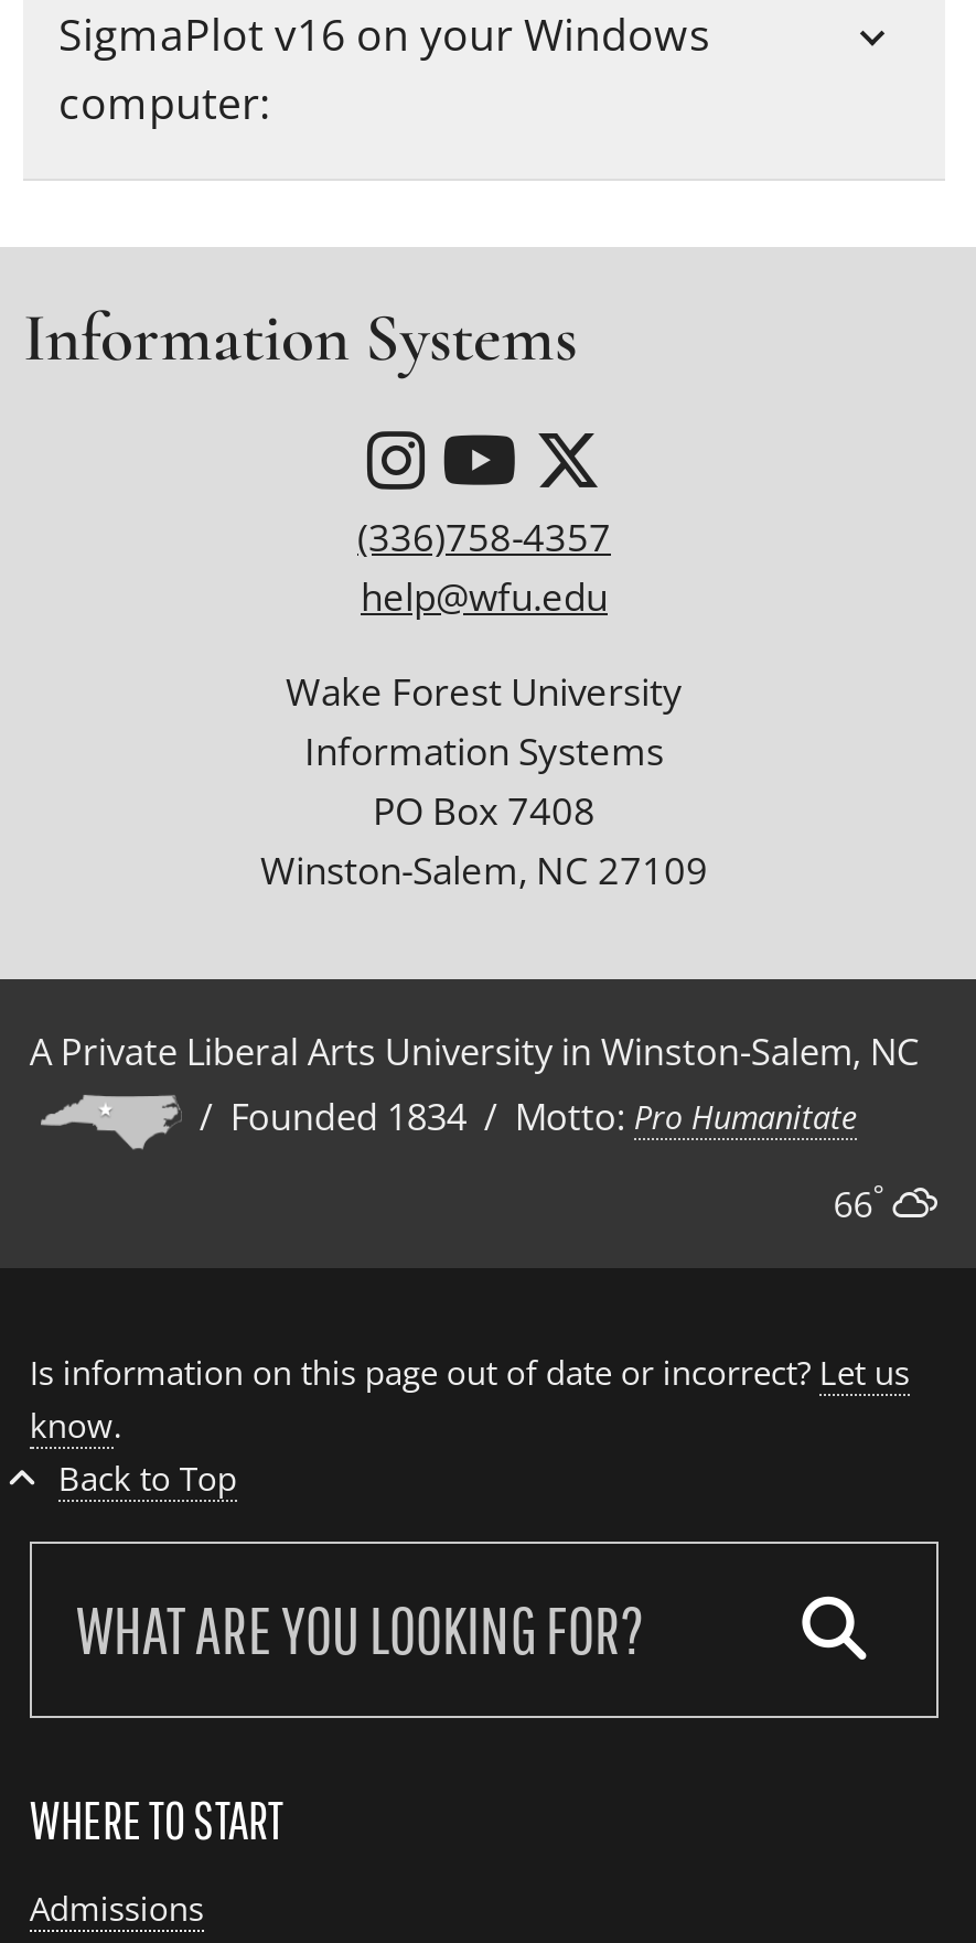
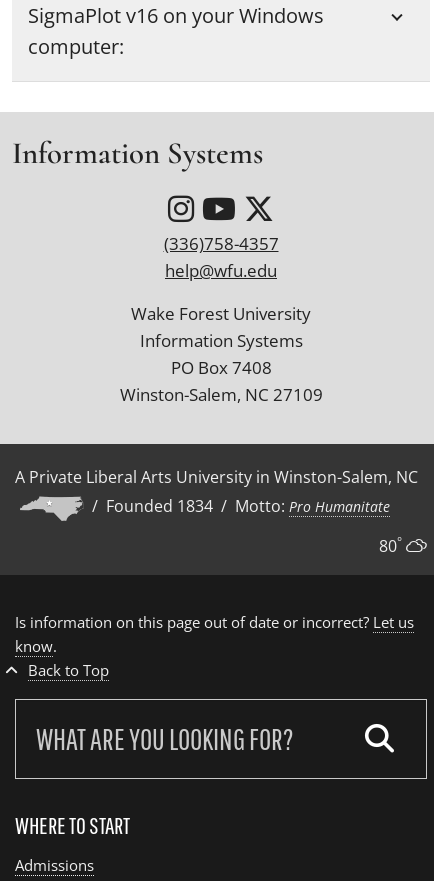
- 66°
+ 80°
